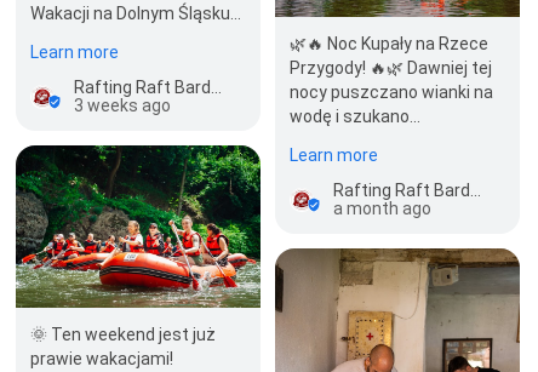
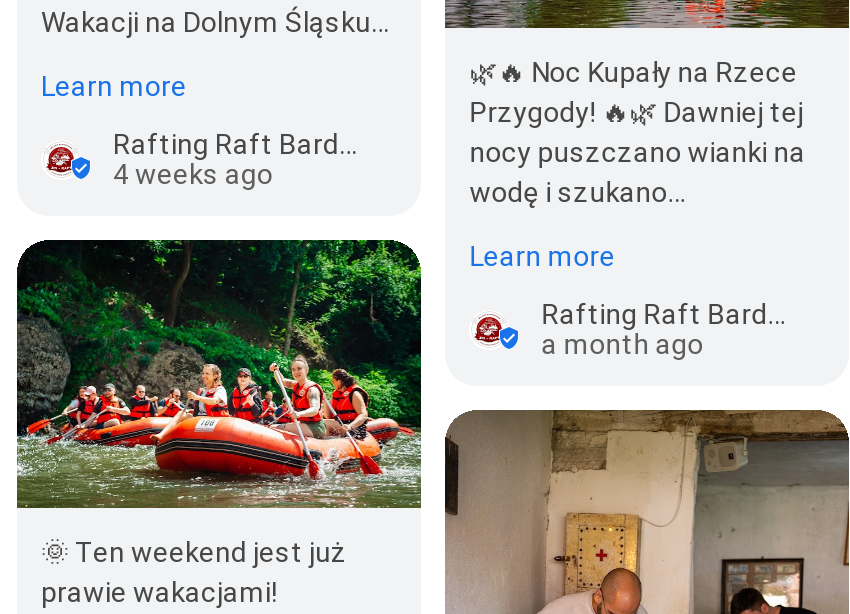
- 3 weeks ago
+ 4 weeks ago
